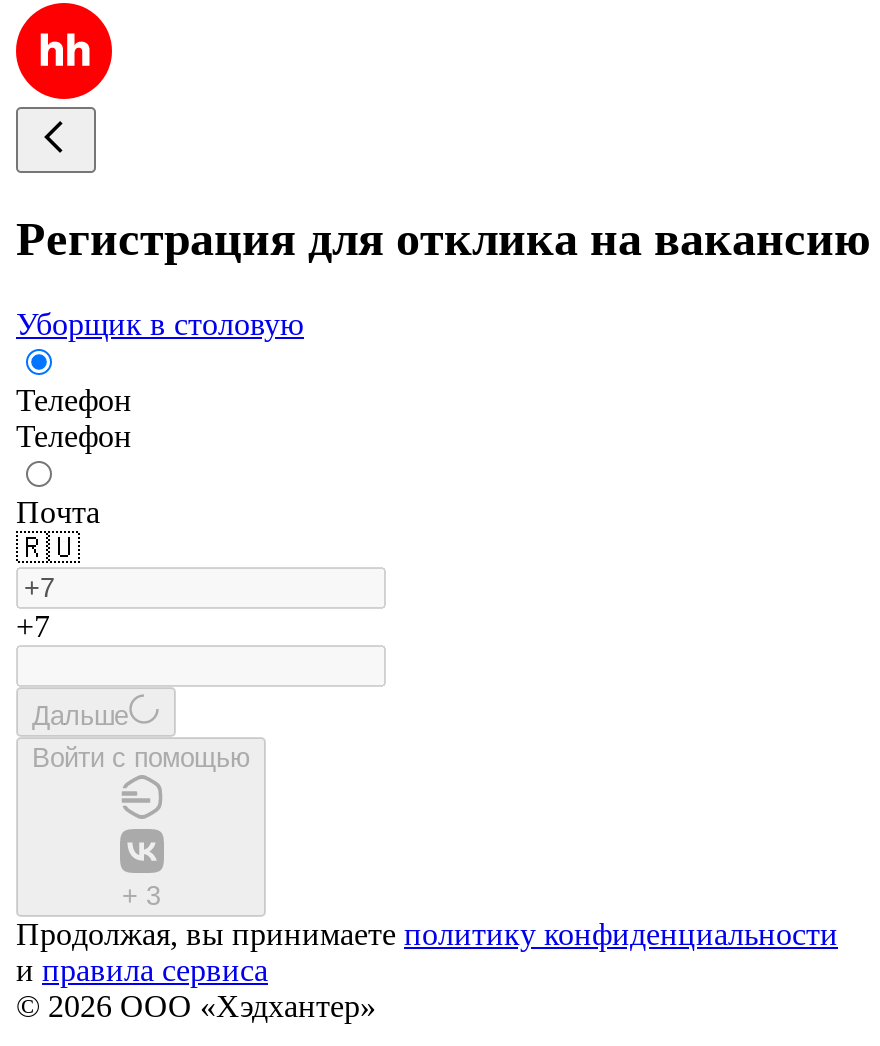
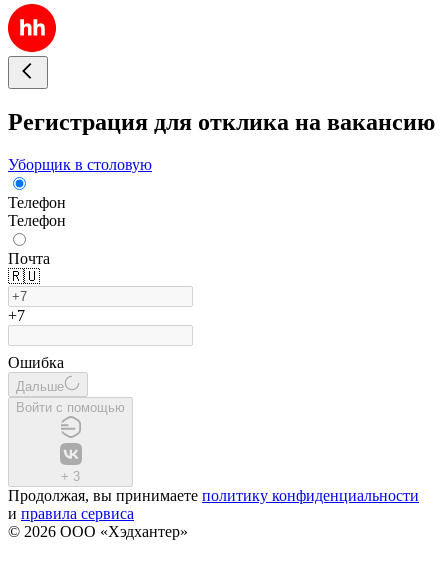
+ Ошибка
